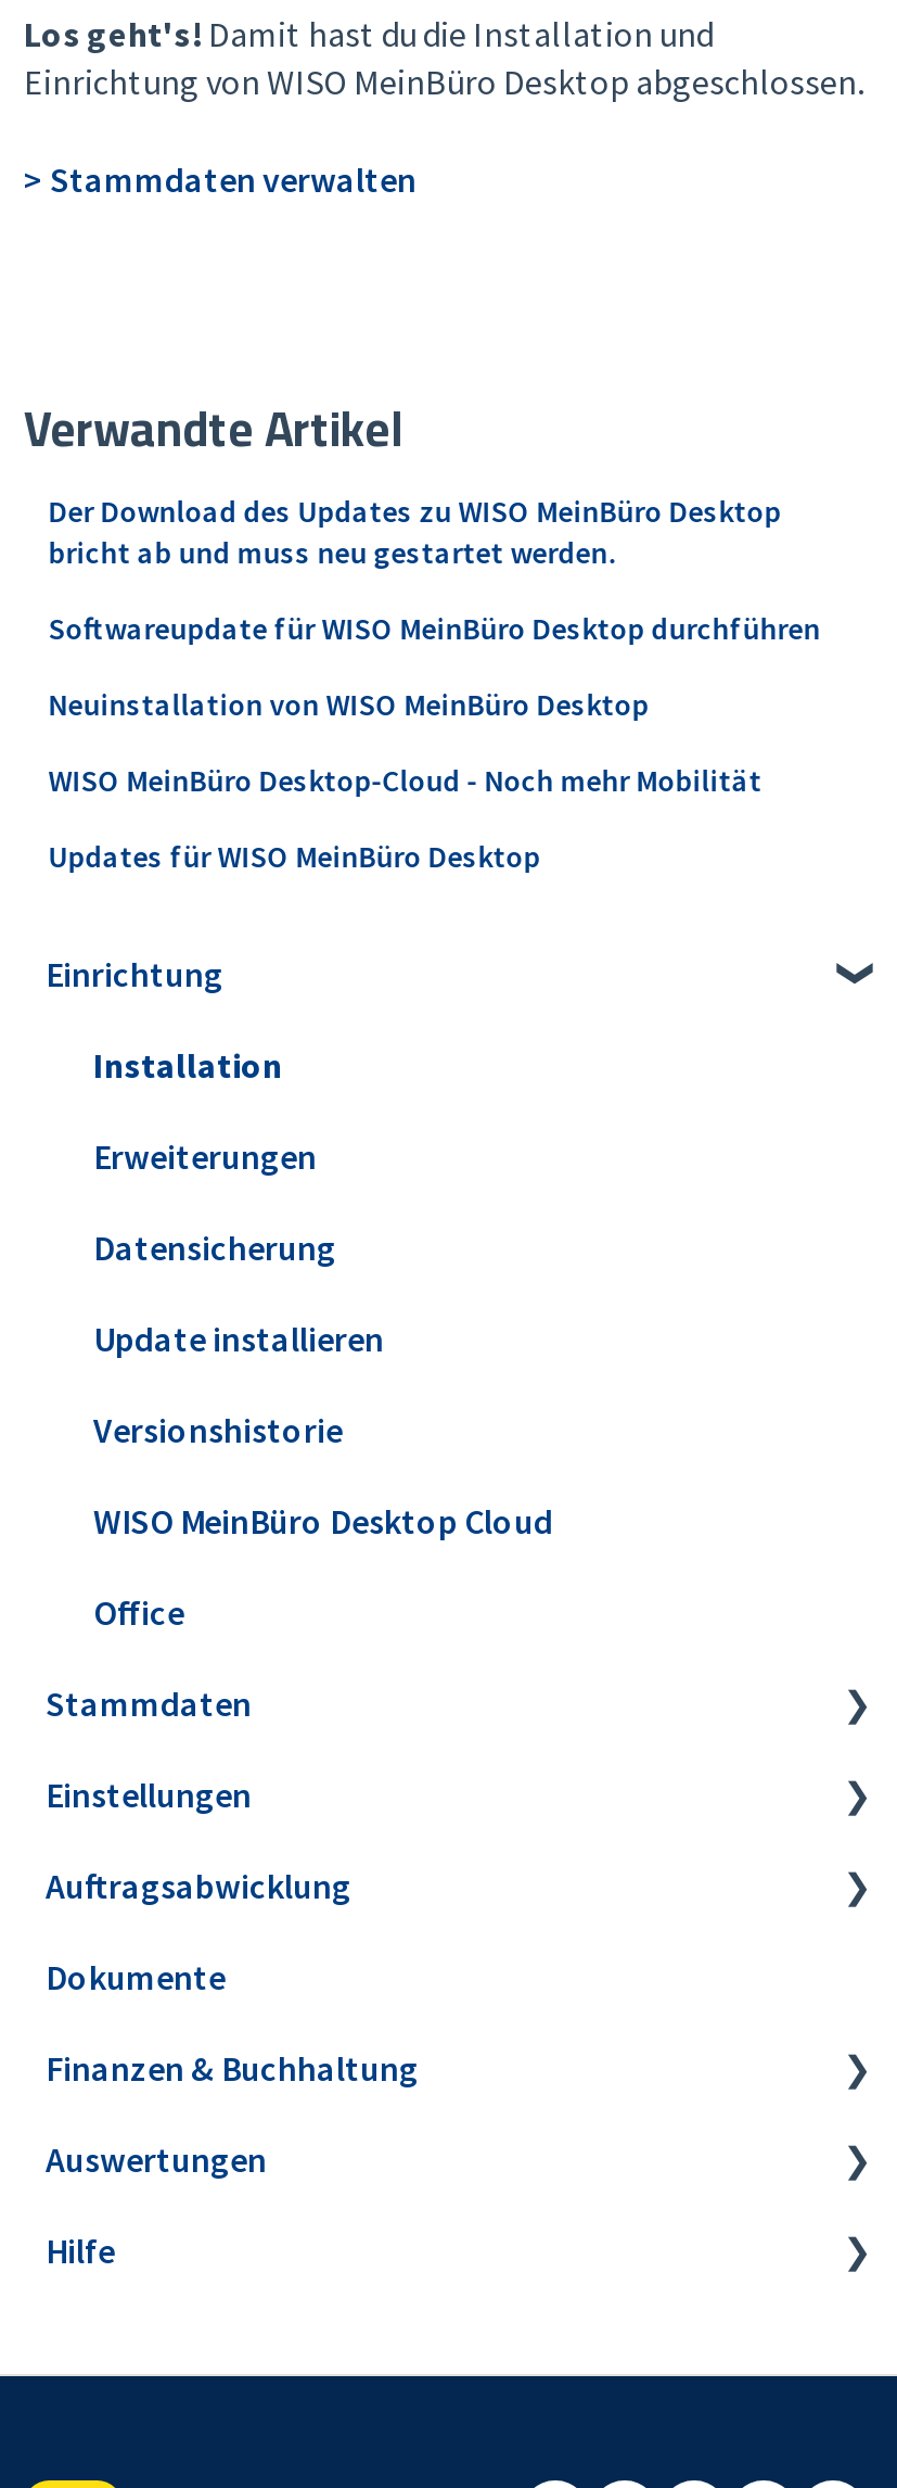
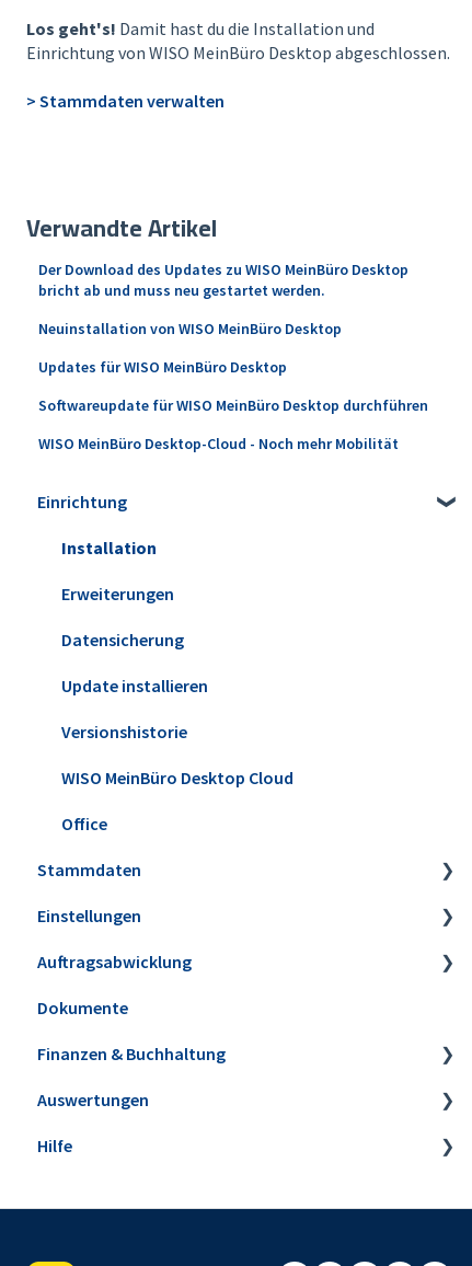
moved down: Softwareupdate für WISO MeinBüro Desktop durchführen

moved up: Neuinstallation von WISO MeinBüro Desktop

moved down: WISO MeinBüro Desktop-Cloud - Noch mehr Mobilität

moved up: Updates für WISO MeinBüro Desktop
